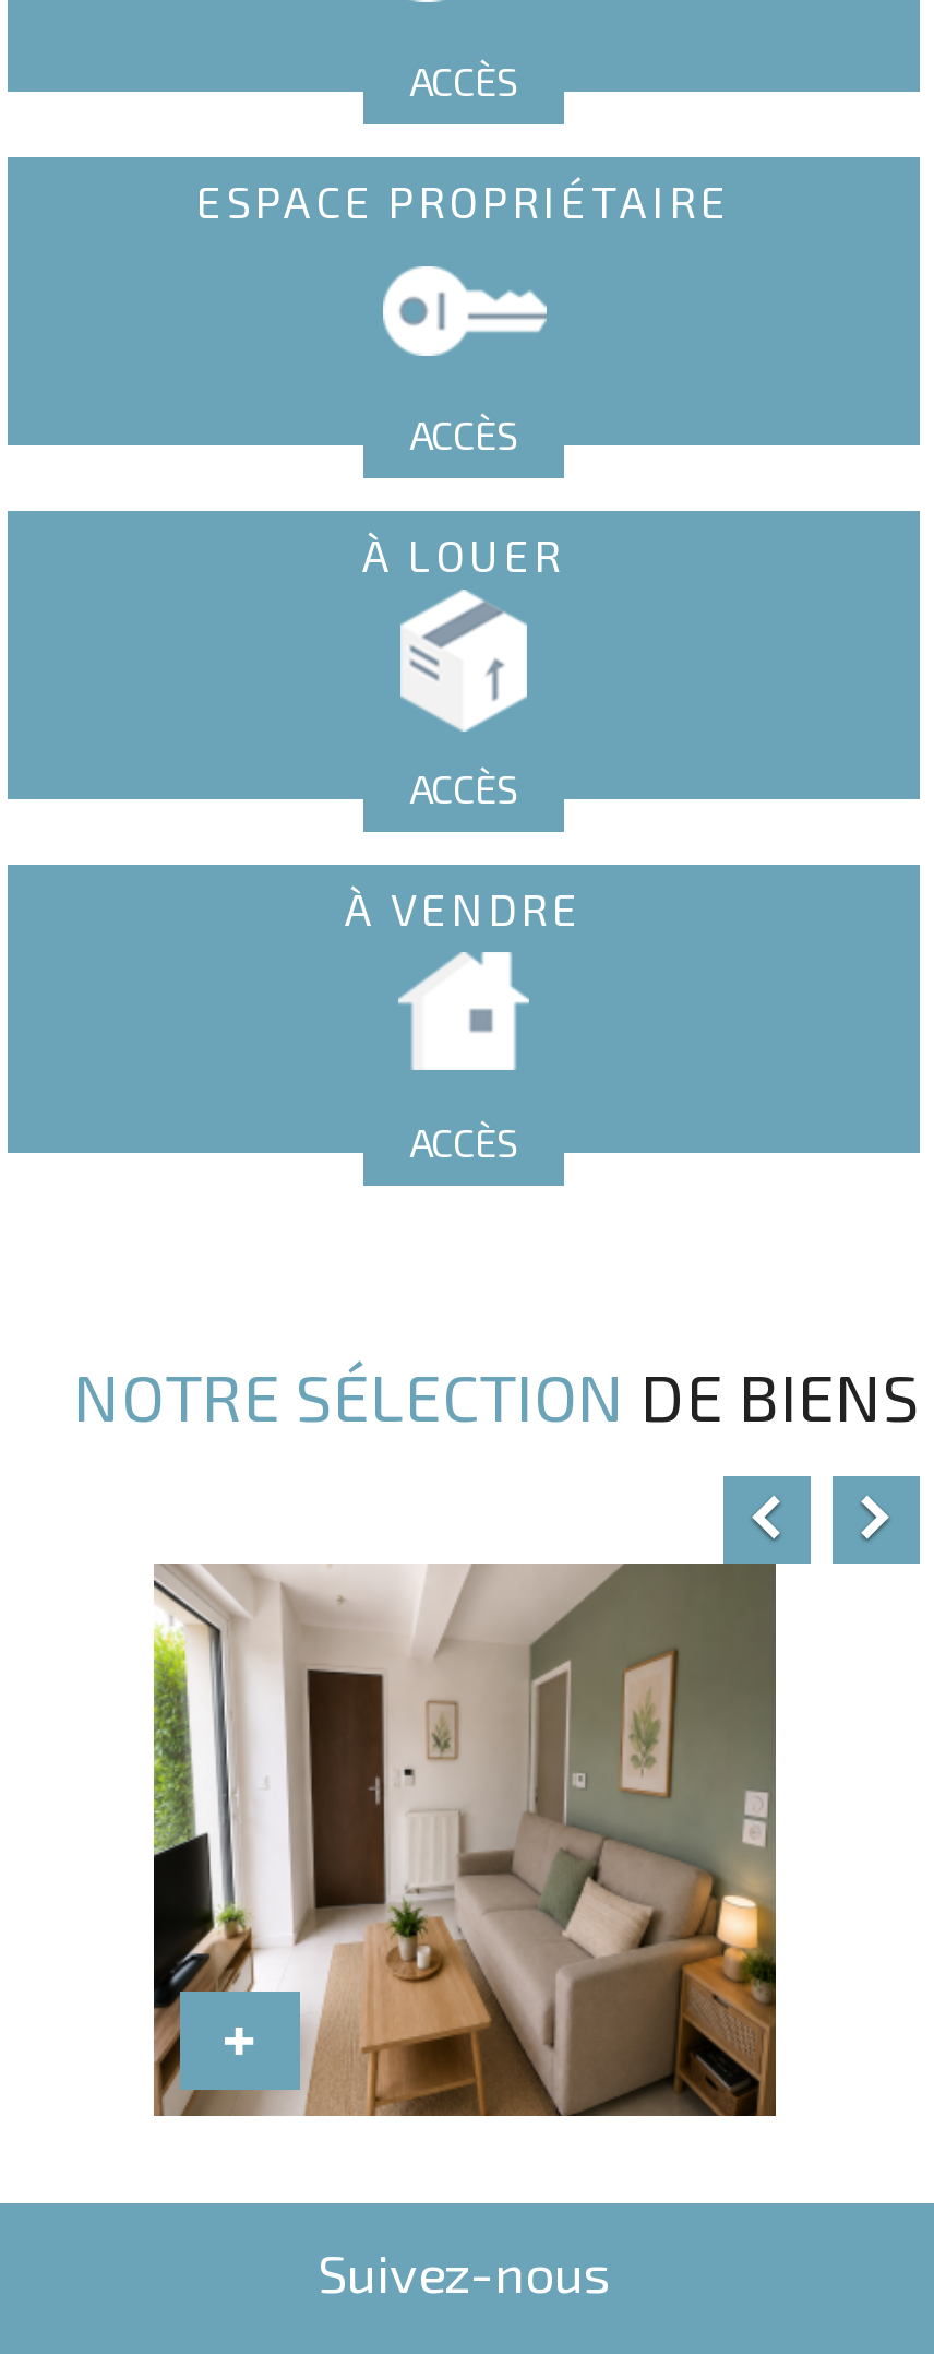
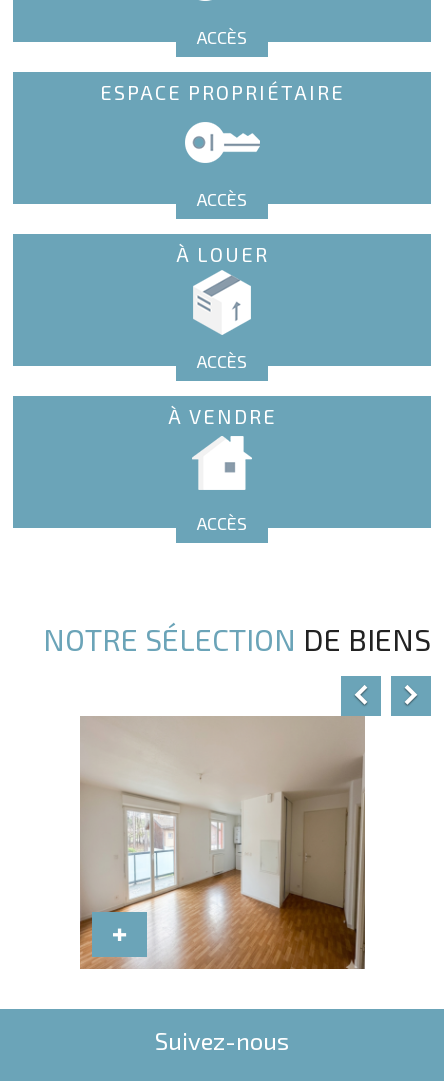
- [image]
+ [image]
